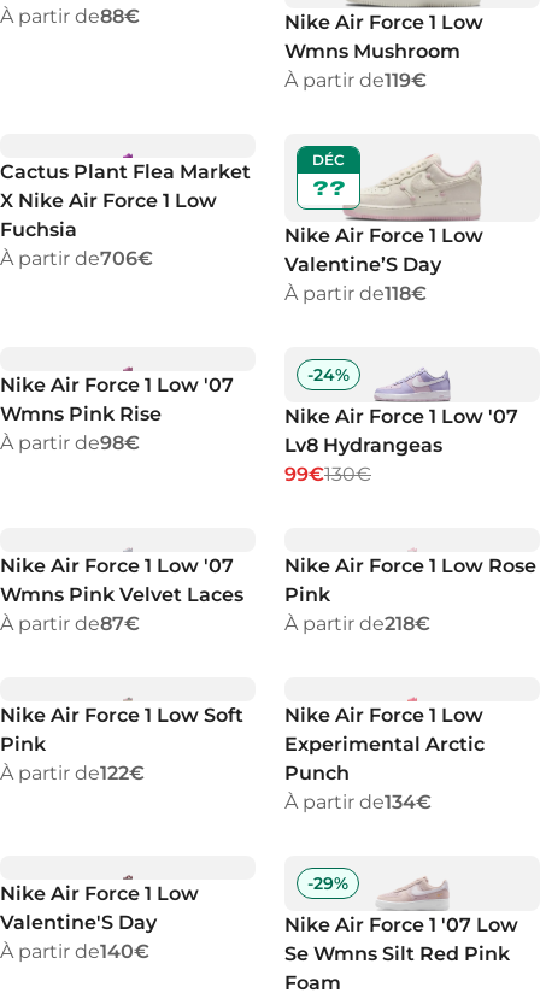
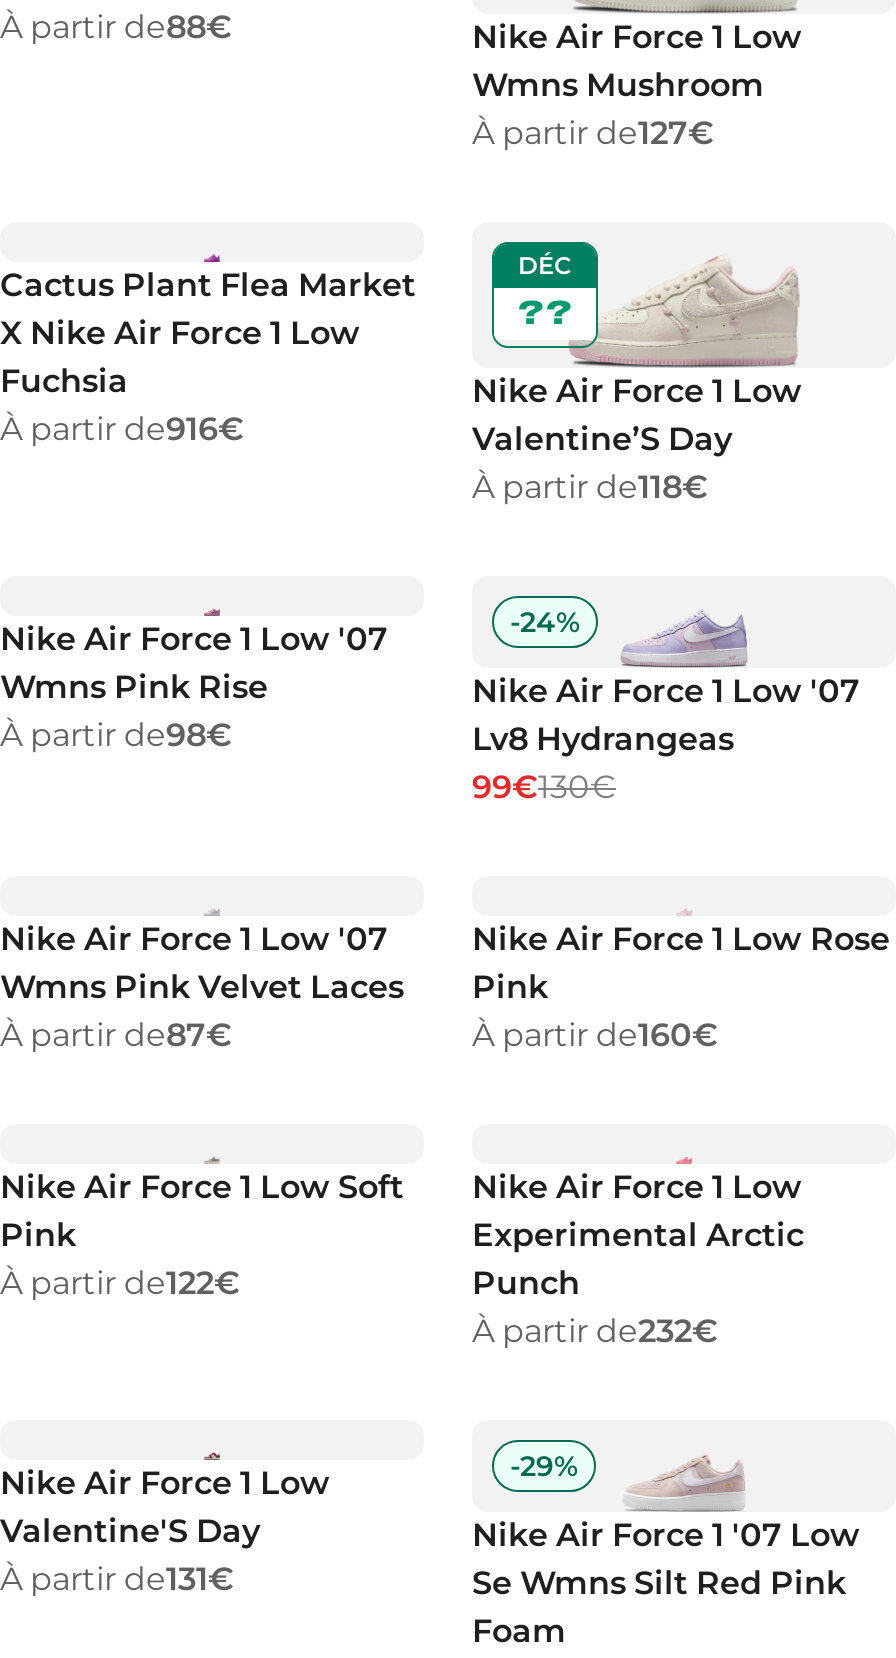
- À partir de119€
+ À partir de127€

- À partir de706€
+ À partir de916€

- À partir de218€
+ À partir de160€

- À partir de134€
+ À partir de232€

- À partir de140€
+ À partir de131€
